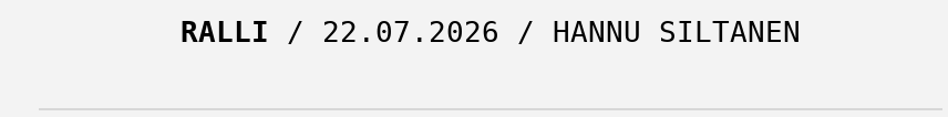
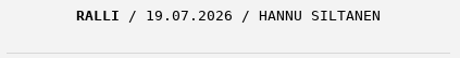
- RALLI 22.07.2026 HANNU SILTANEN
+ RALLI 19.07.2026 HANNU SILTANEN
